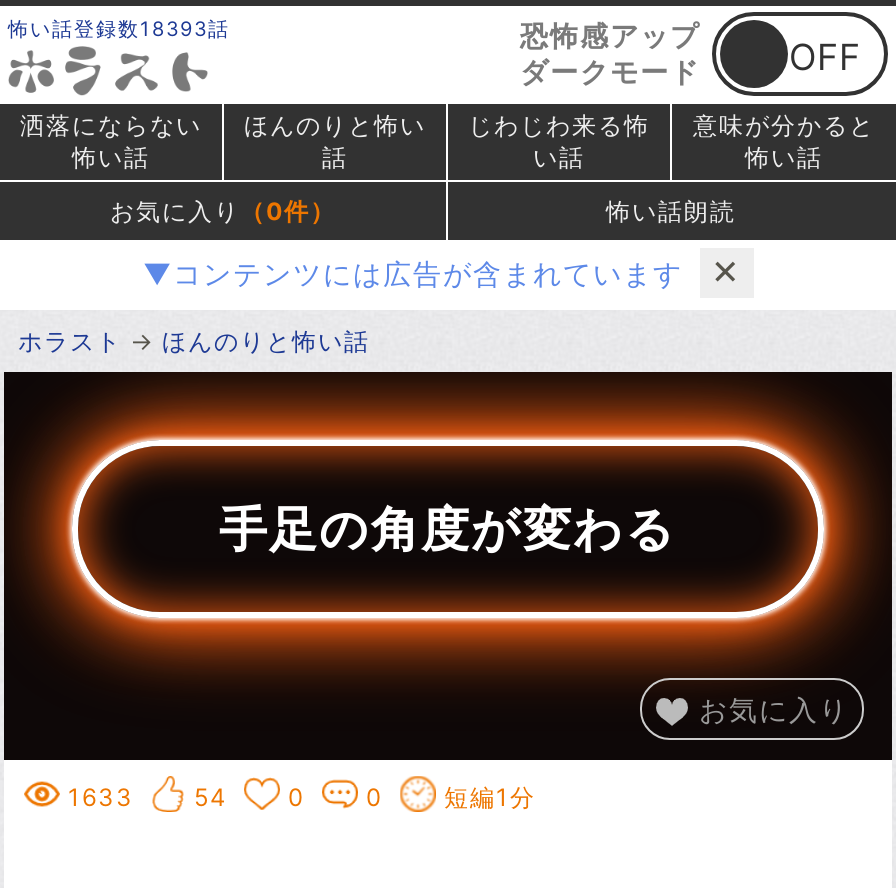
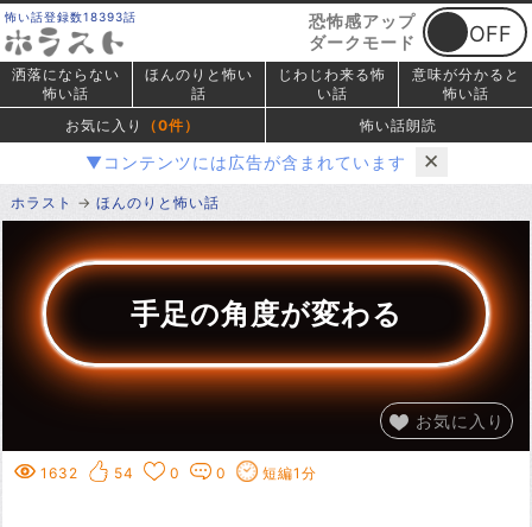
- 1633 54 0 0 短編1分
+ 1632 54 0 0 短編1分
